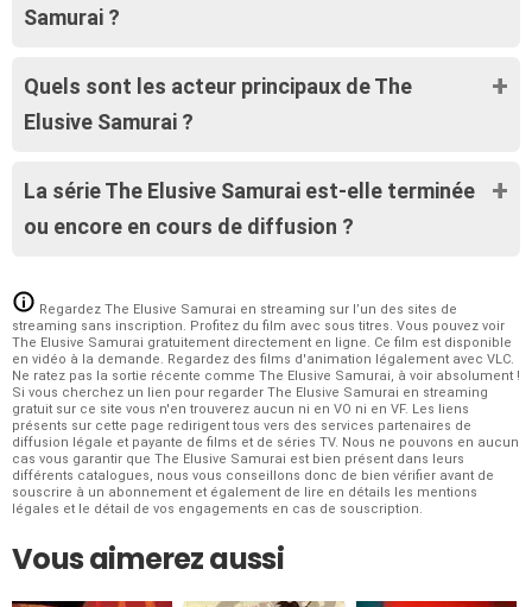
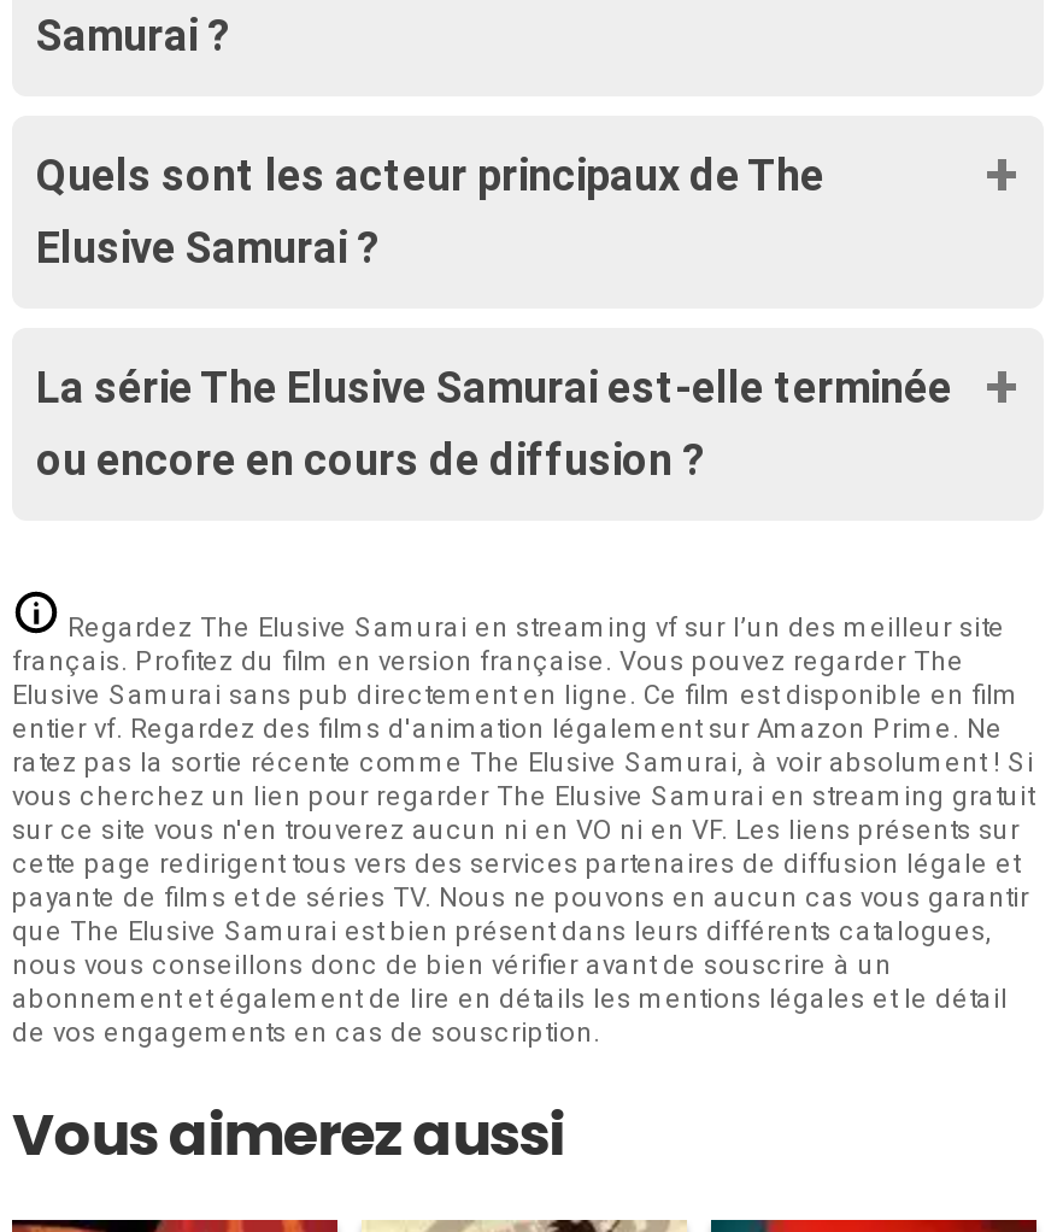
- Regardez The Elusive Samurai en streaming sur l’un des sites de
- streaming sans inscription. Profitez du film avec sous titres. Vous pouvez voir
- The Elusive Samurai gratuitement directement en ligne. Ce film est disponible
- en vidéo à la demande. Regardez des films d'animation légalement avec VLC.
- Ne ratez pas la sortie récente comme The Elusive Samurai, à voir absolument !
- Si vous cherchez un lien pour regarder The Elusive Samurai en streaming
- gratuit sur ce site vous n'en trouverez aucun ni en VO ni en VF. Les liens
- présents sur cette page redirigent tous vers des services partenaires de
- diffusion légale et payante de films et de séries TV. Nous ne pouvons en aucun
- cas vous garantir que The Elusive Samurai est bien présent dans leurs
- différents catalogues, nous vous conseillons donc de bien vérifier avant de
- souscrire à un abonnement et également de lire en détails les mentions
- légales et le détail de vos engagements en cas de souscription.
+ Regardez The Elusive Samurai en streaming vf sur l’un des meilleur site
+ français. Profitez du film en version française. Vous pouvez regarder The
+ Elusive Samurai sans pub directement en ligne. Ce film est disponible en film
+ entier vf. Regardez des films d'animation légalement sur Amazon Prime. Ne
+ ratez pas la sortie récente comme The Elusive Samurai, à voir absolument ! Si
+ vous cherchez un lien pour regarder The Elusive Samurai en streaming gratuit
+ sur ce site vous n'en trouverez aucun ni en VO ni en VF. Les liens présents sur
+ cette page redirigent tous vers des services partenaires de diffusion légale et
+ payante de films et de séries TV. Nous ne pouvons en aucun cas vous garantir
+ que The Elusive Samurai est bien présent dans leurs différents catalogues,
+ nous vous conseillons donc de bien vérifier avant de souscrire à un
+ abonnement et également de lire en détails les mentions légales et le détail
+ de vos engagements en cas de souscription.
